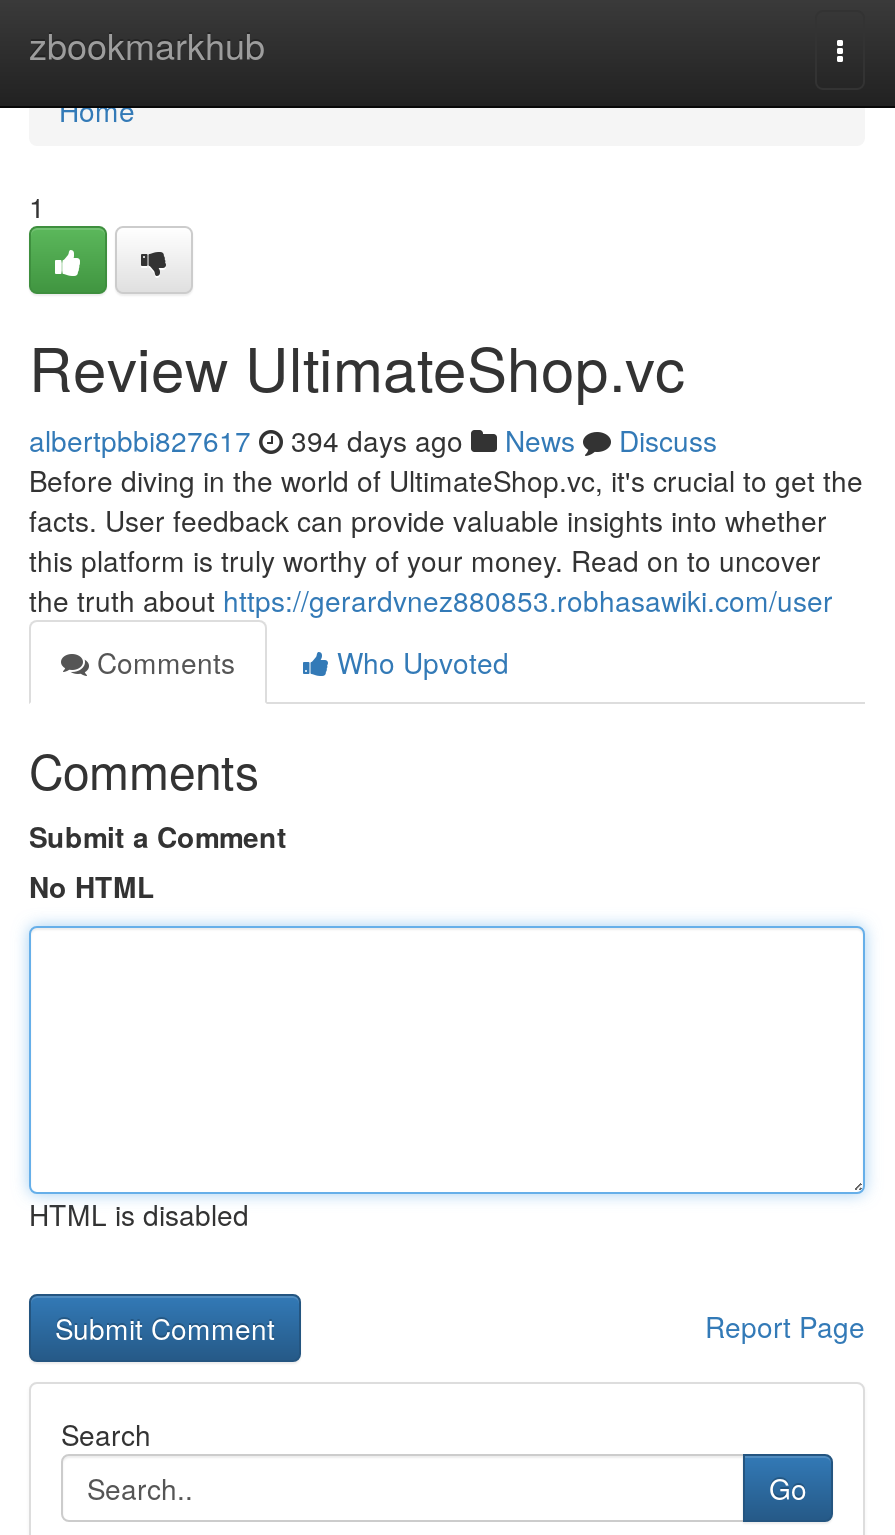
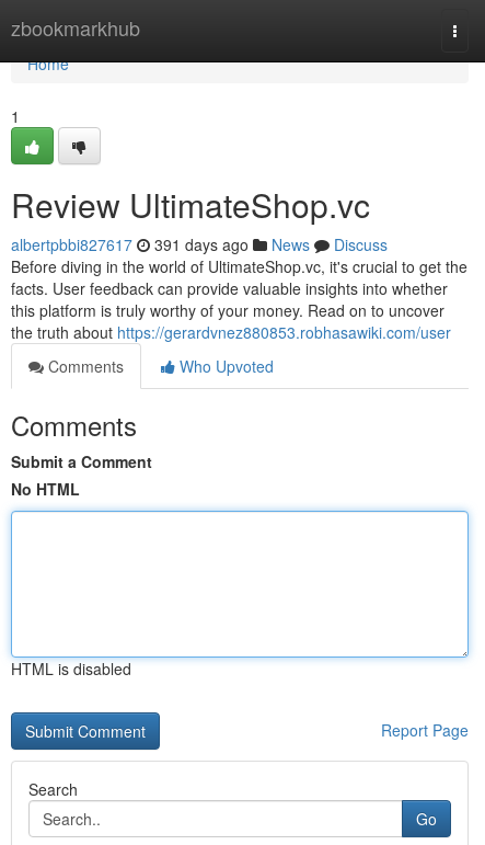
- albertpbbi827617 394 days ago News Discuss
+ albertpbbi827617 391 days ago News Discuss
